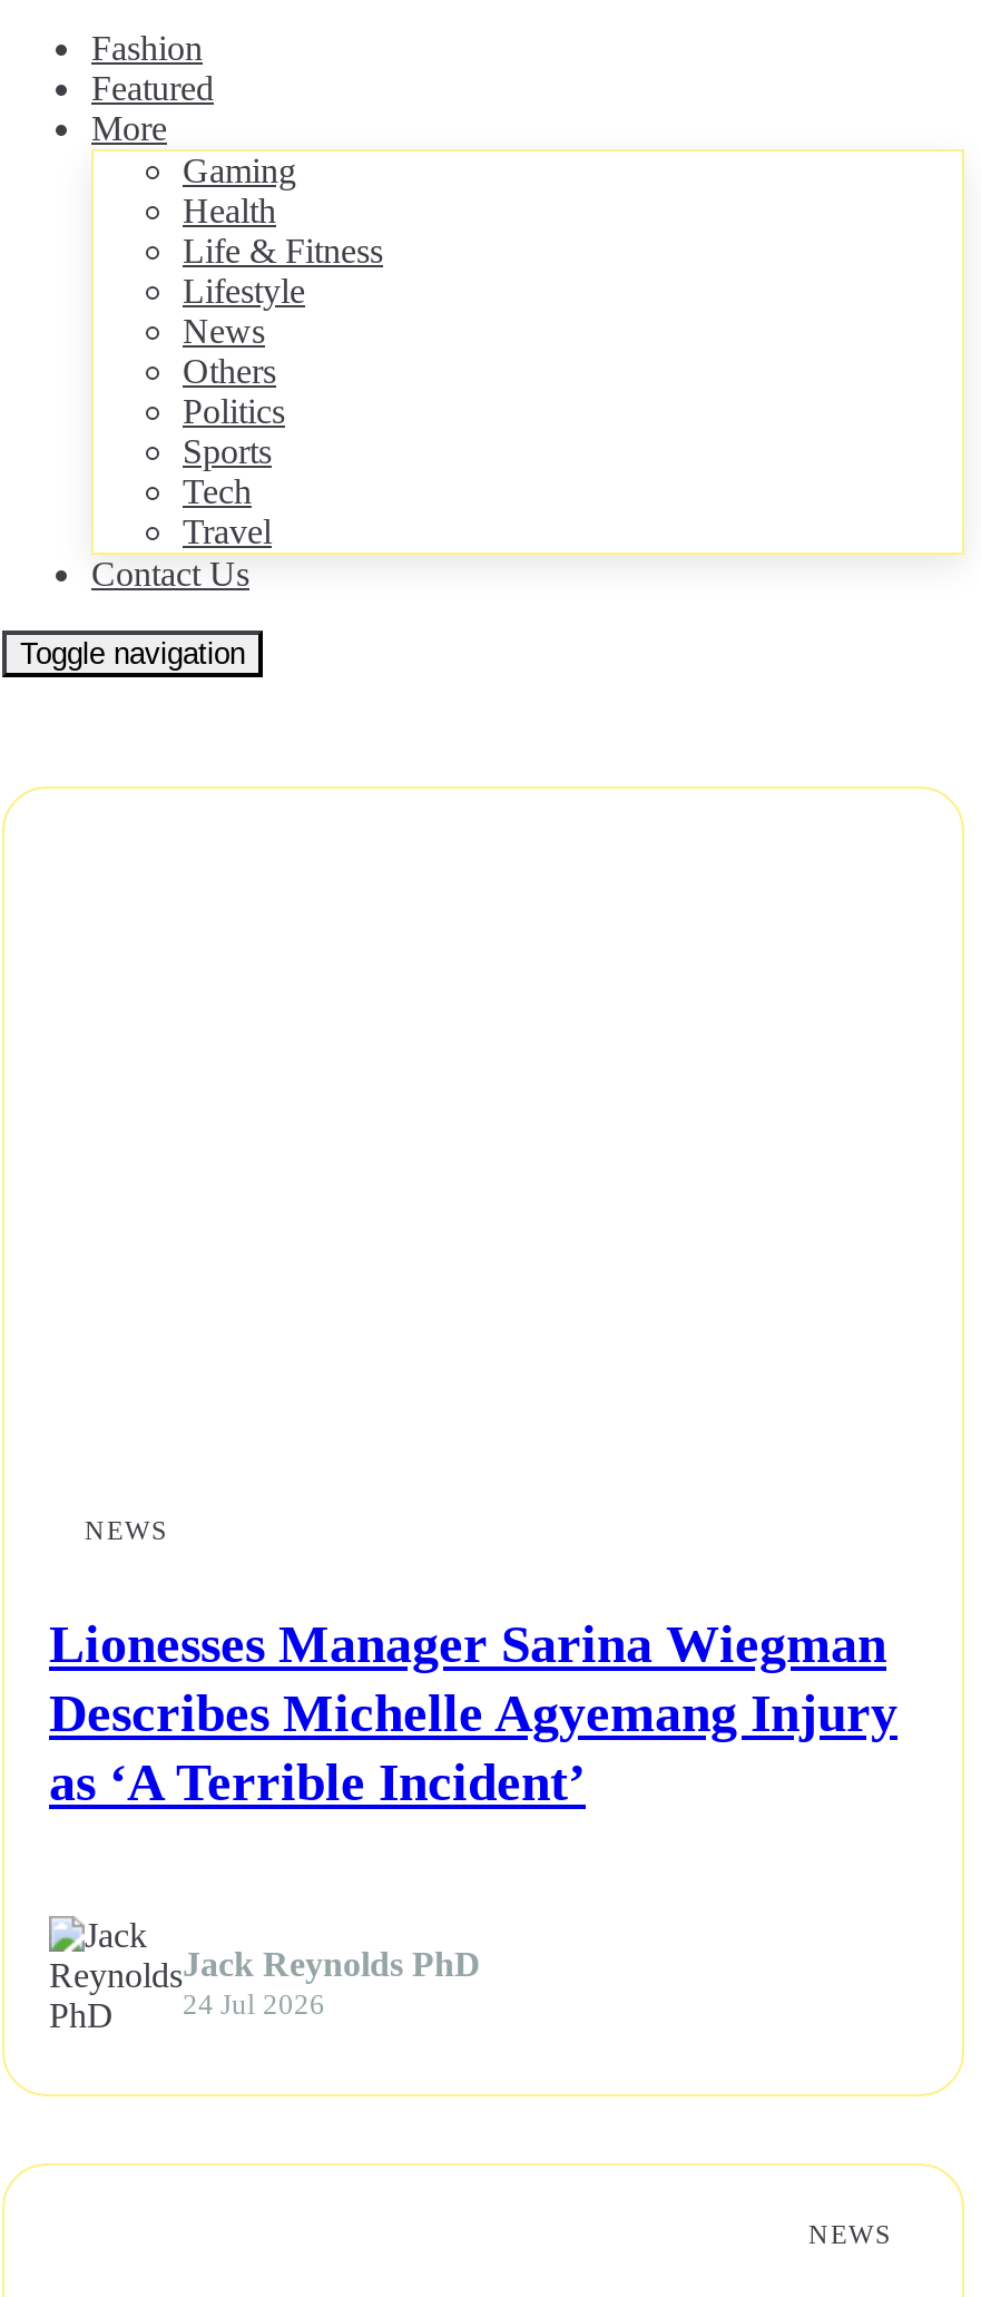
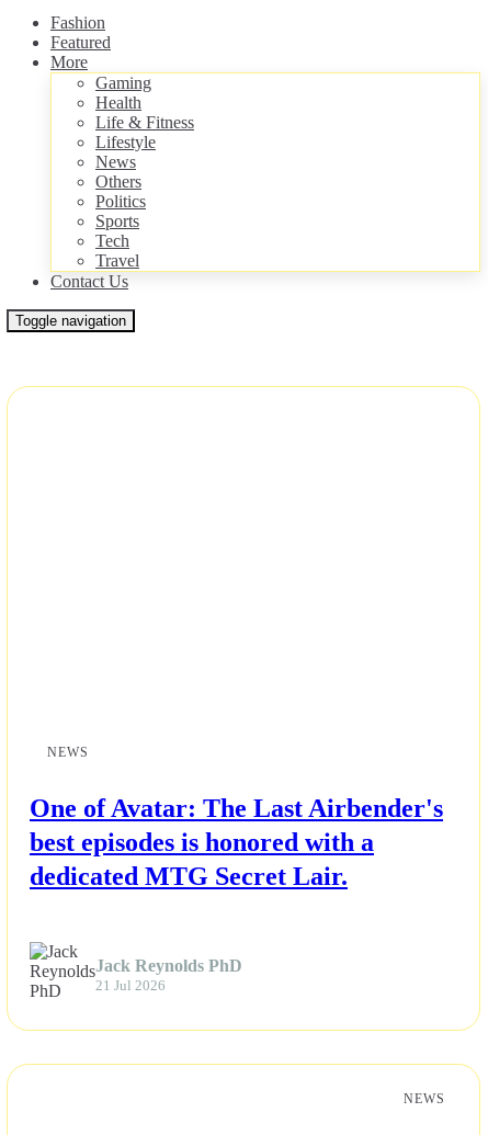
- Lionesses Manager Sarina Wiegman
- Describes Michelle Agyemang Injury
- as ‘A Terrible Incident’
+ One of Avatar: The Last Airbender's
+ best episodes is honored with a
+ dedicated MTG Secret Lair.

- 24 Jul 2026
+ 21 Jul 2026
